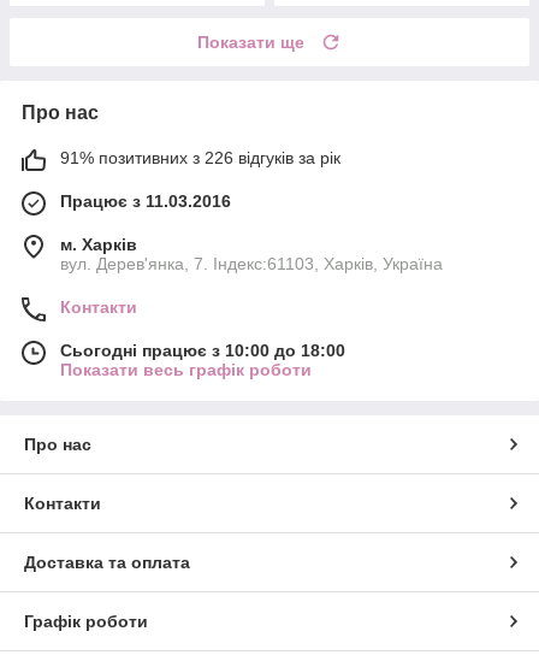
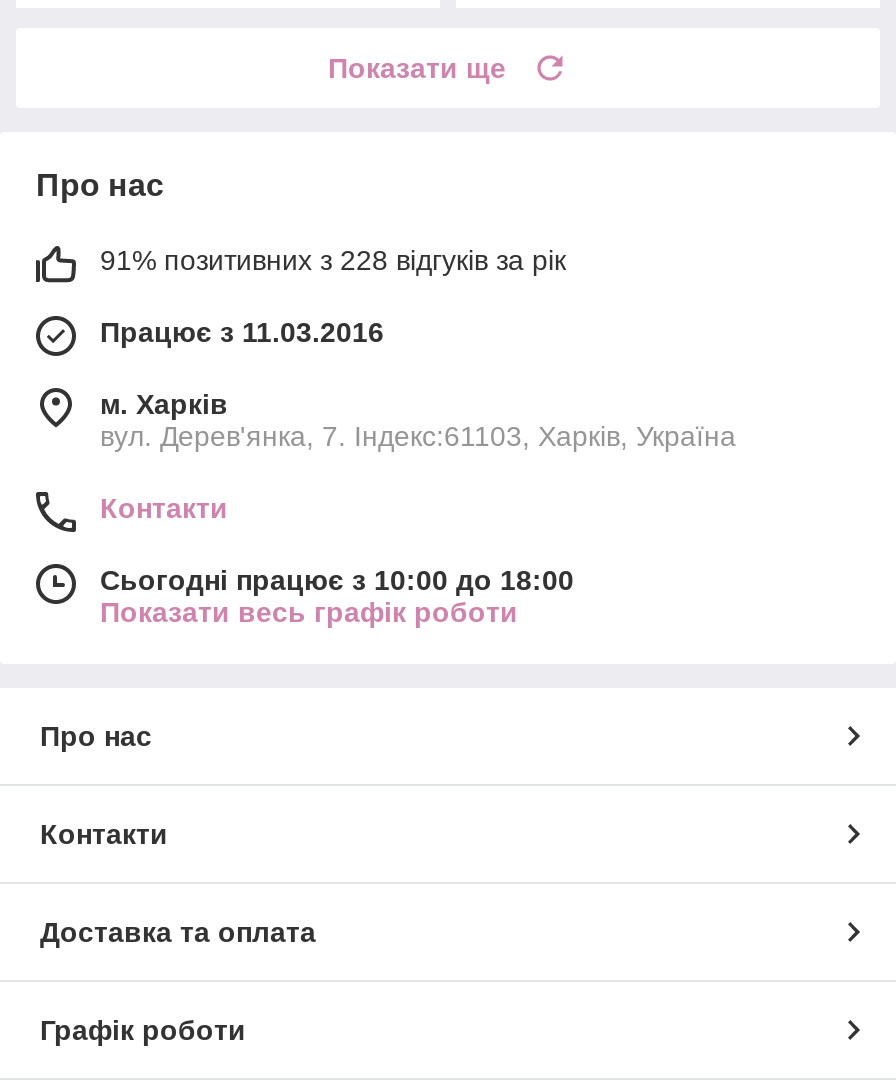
- 91% позитивних з 226 відгуків за рік
+ 91% позитивних з 228 відгуків за рік
